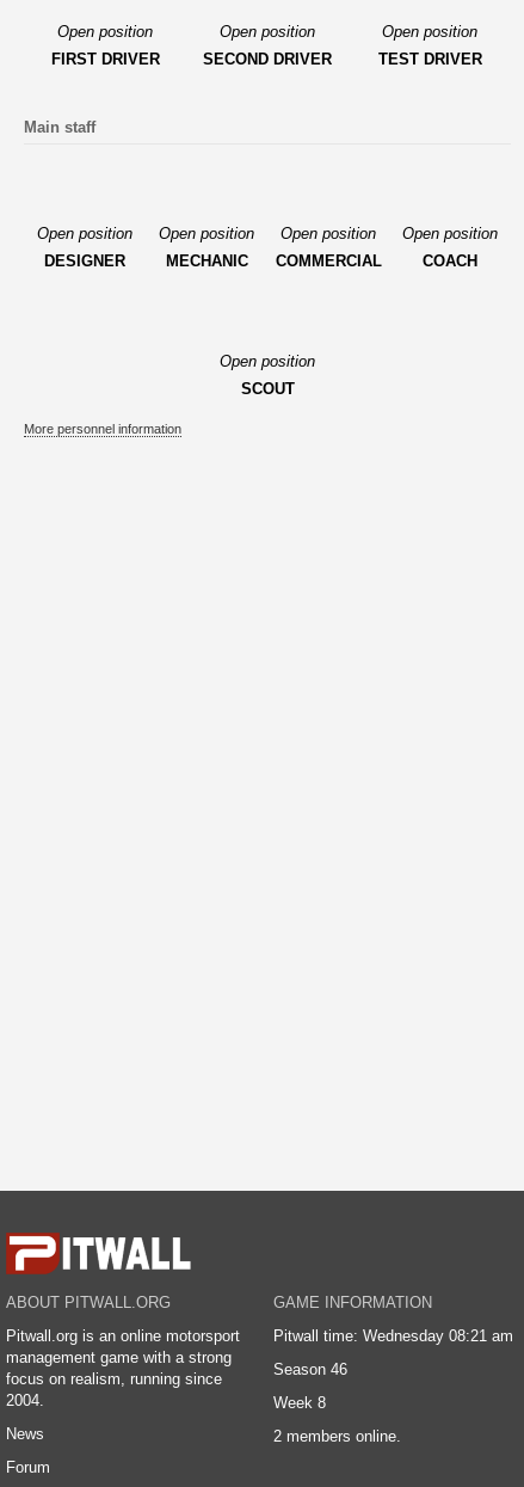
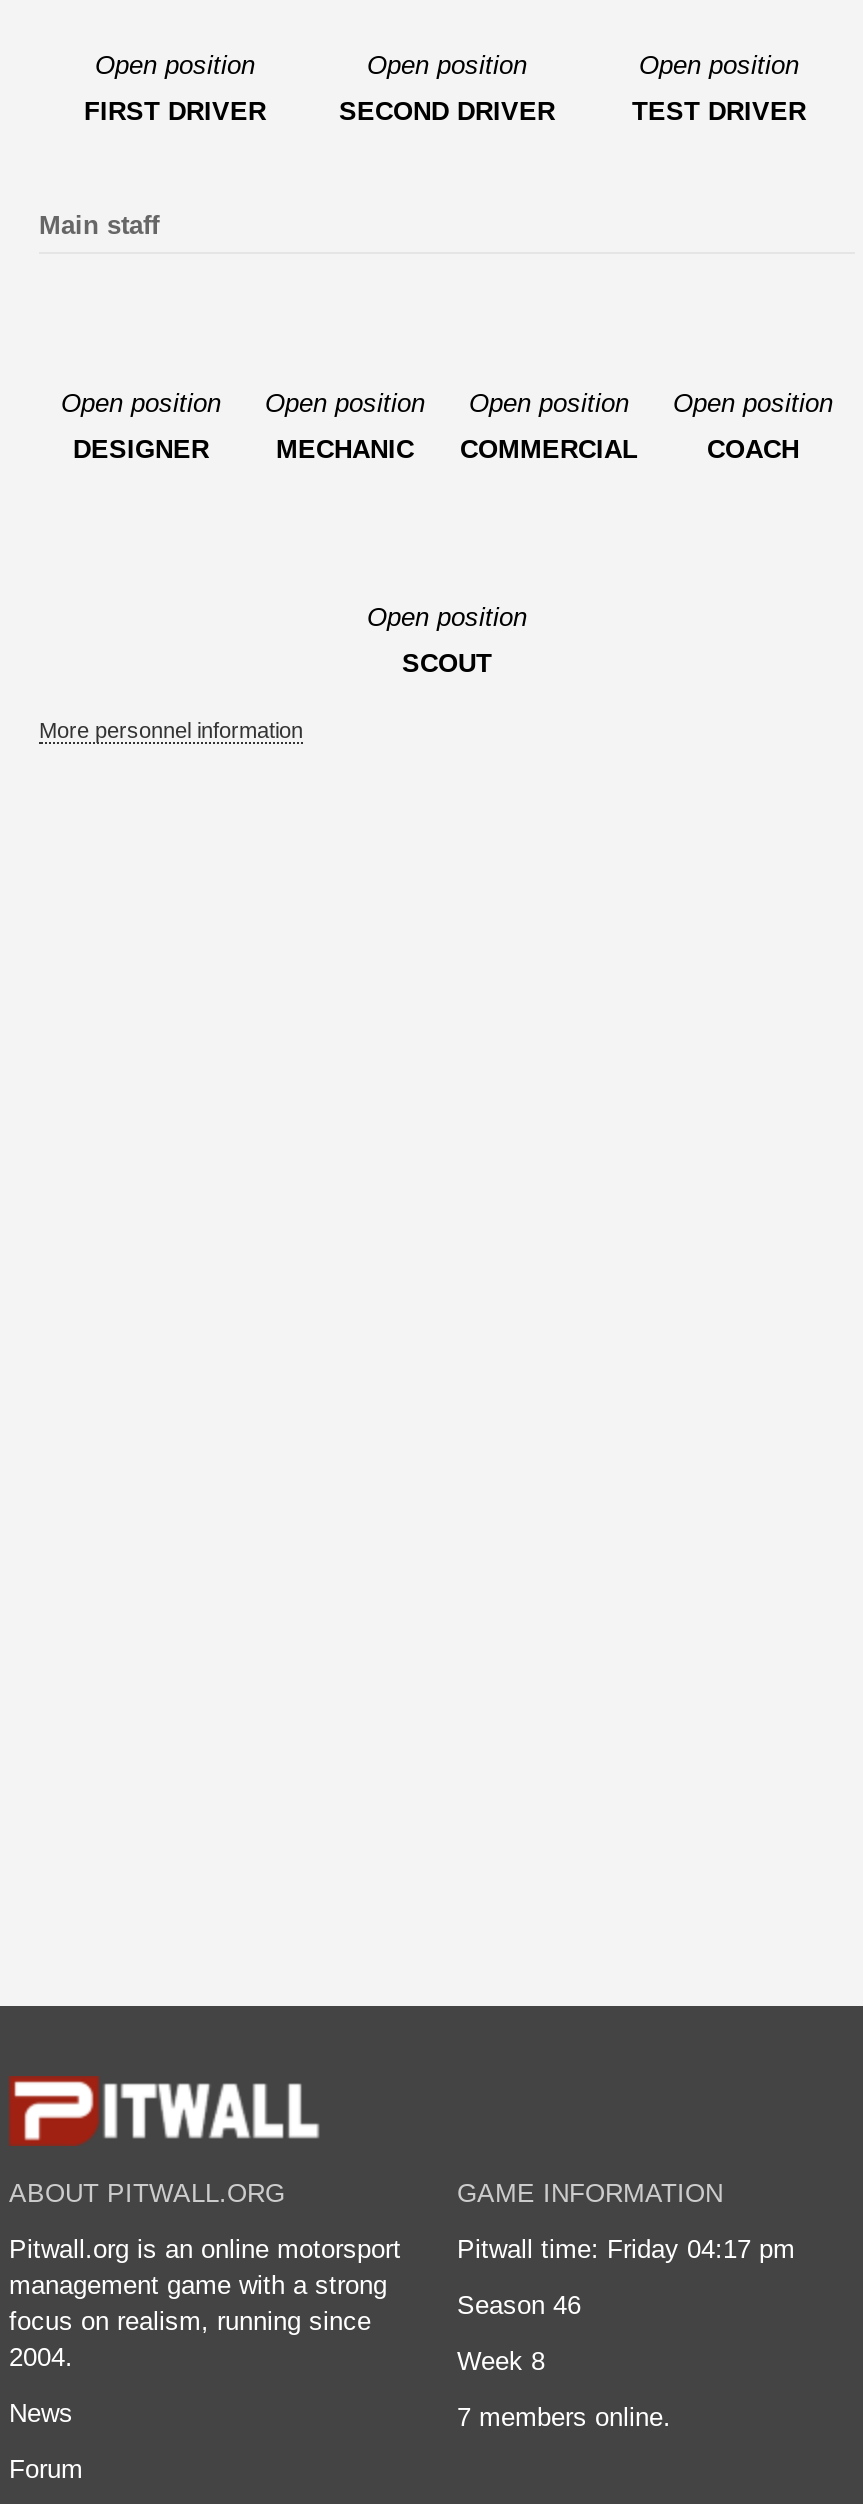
- Pitwall time: Wednesday 08:21 am
+ Pitwall time: Friday 04:17 pm

- 2 members online.
+ 7 members online.
